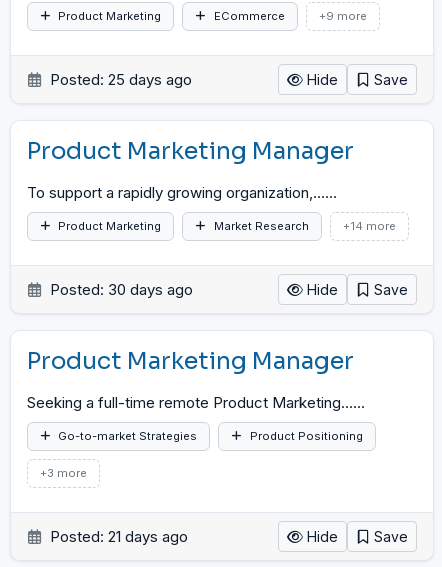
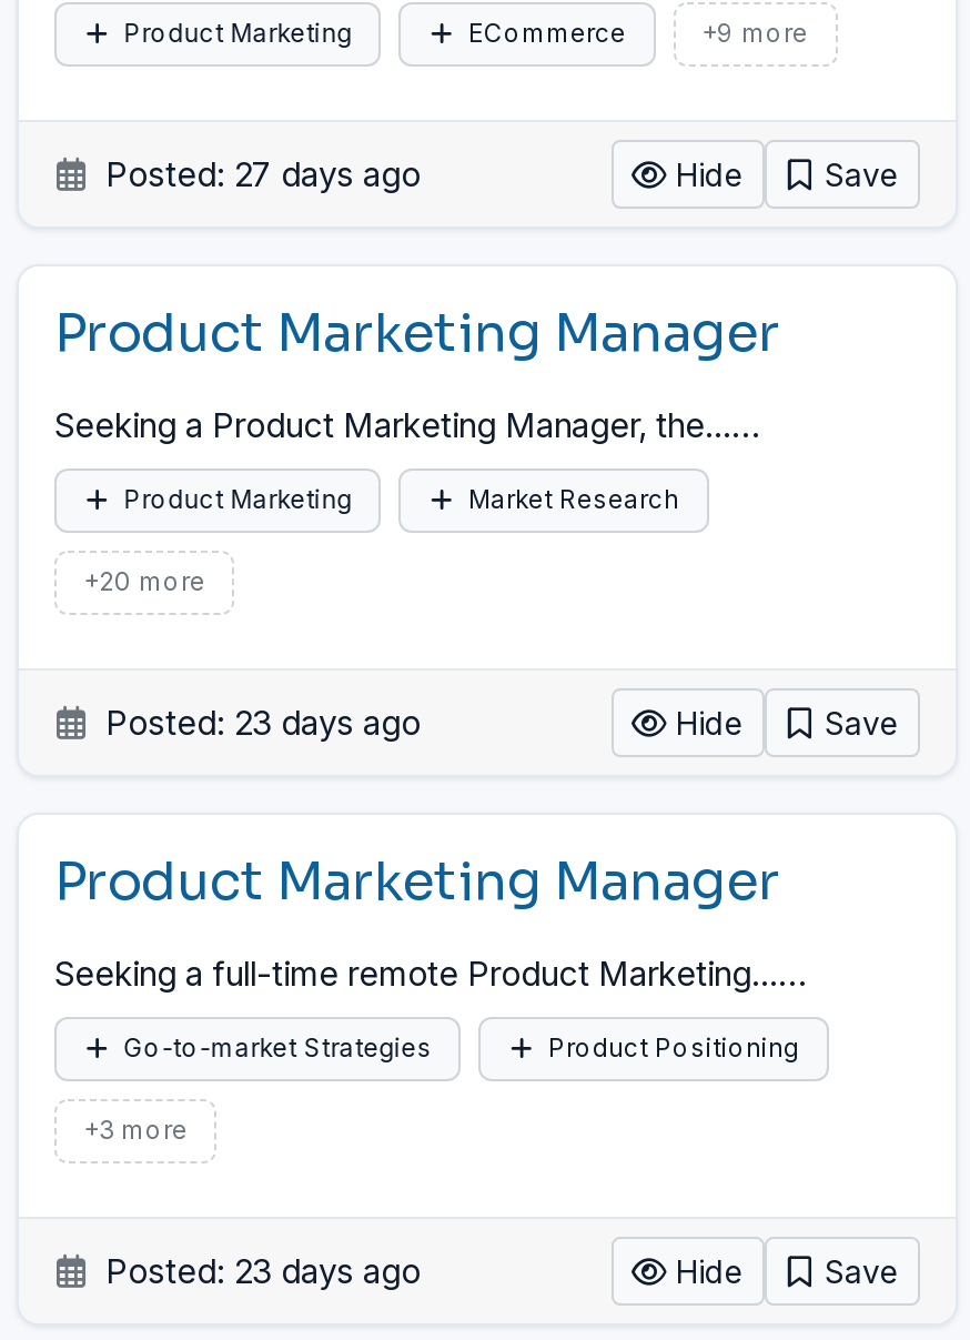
- Posted: 25 days ago
+ Posted: 27 days ago

- To support a rapidly growing organization,...…
+ Seeking a Product Marketing Manager, the...…

- +14 more
+ +20 more

- Posted: 30 days ago
+ Posted: 23 days ago

- Posted: 21 days ago
+ Posted: 23 days ago
